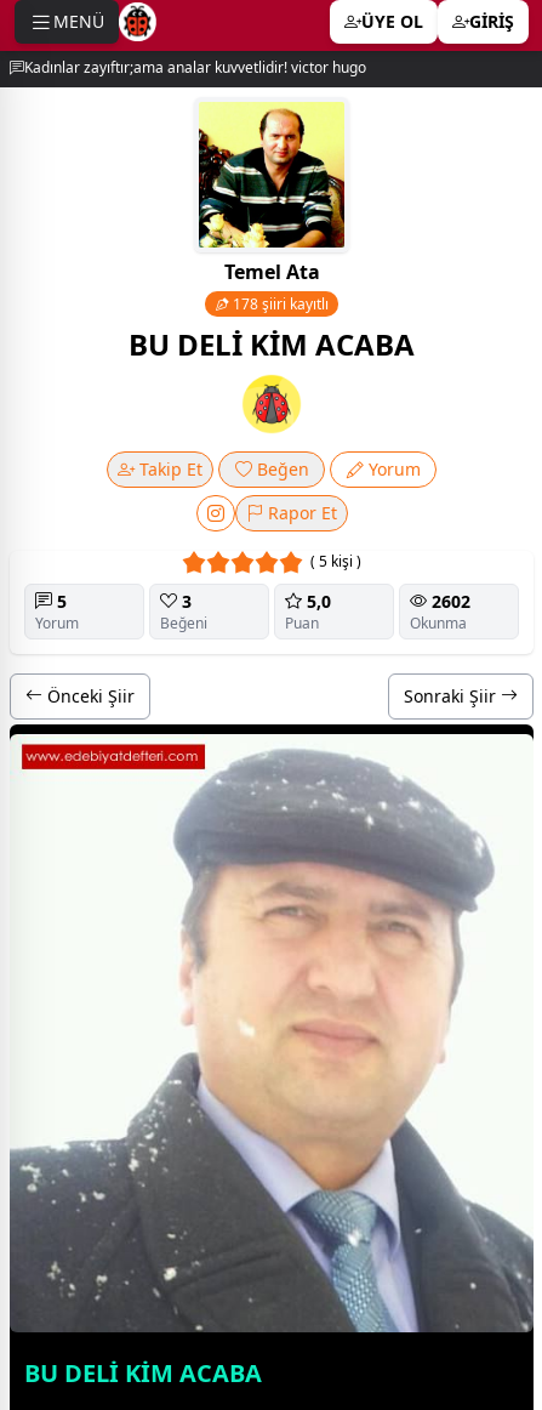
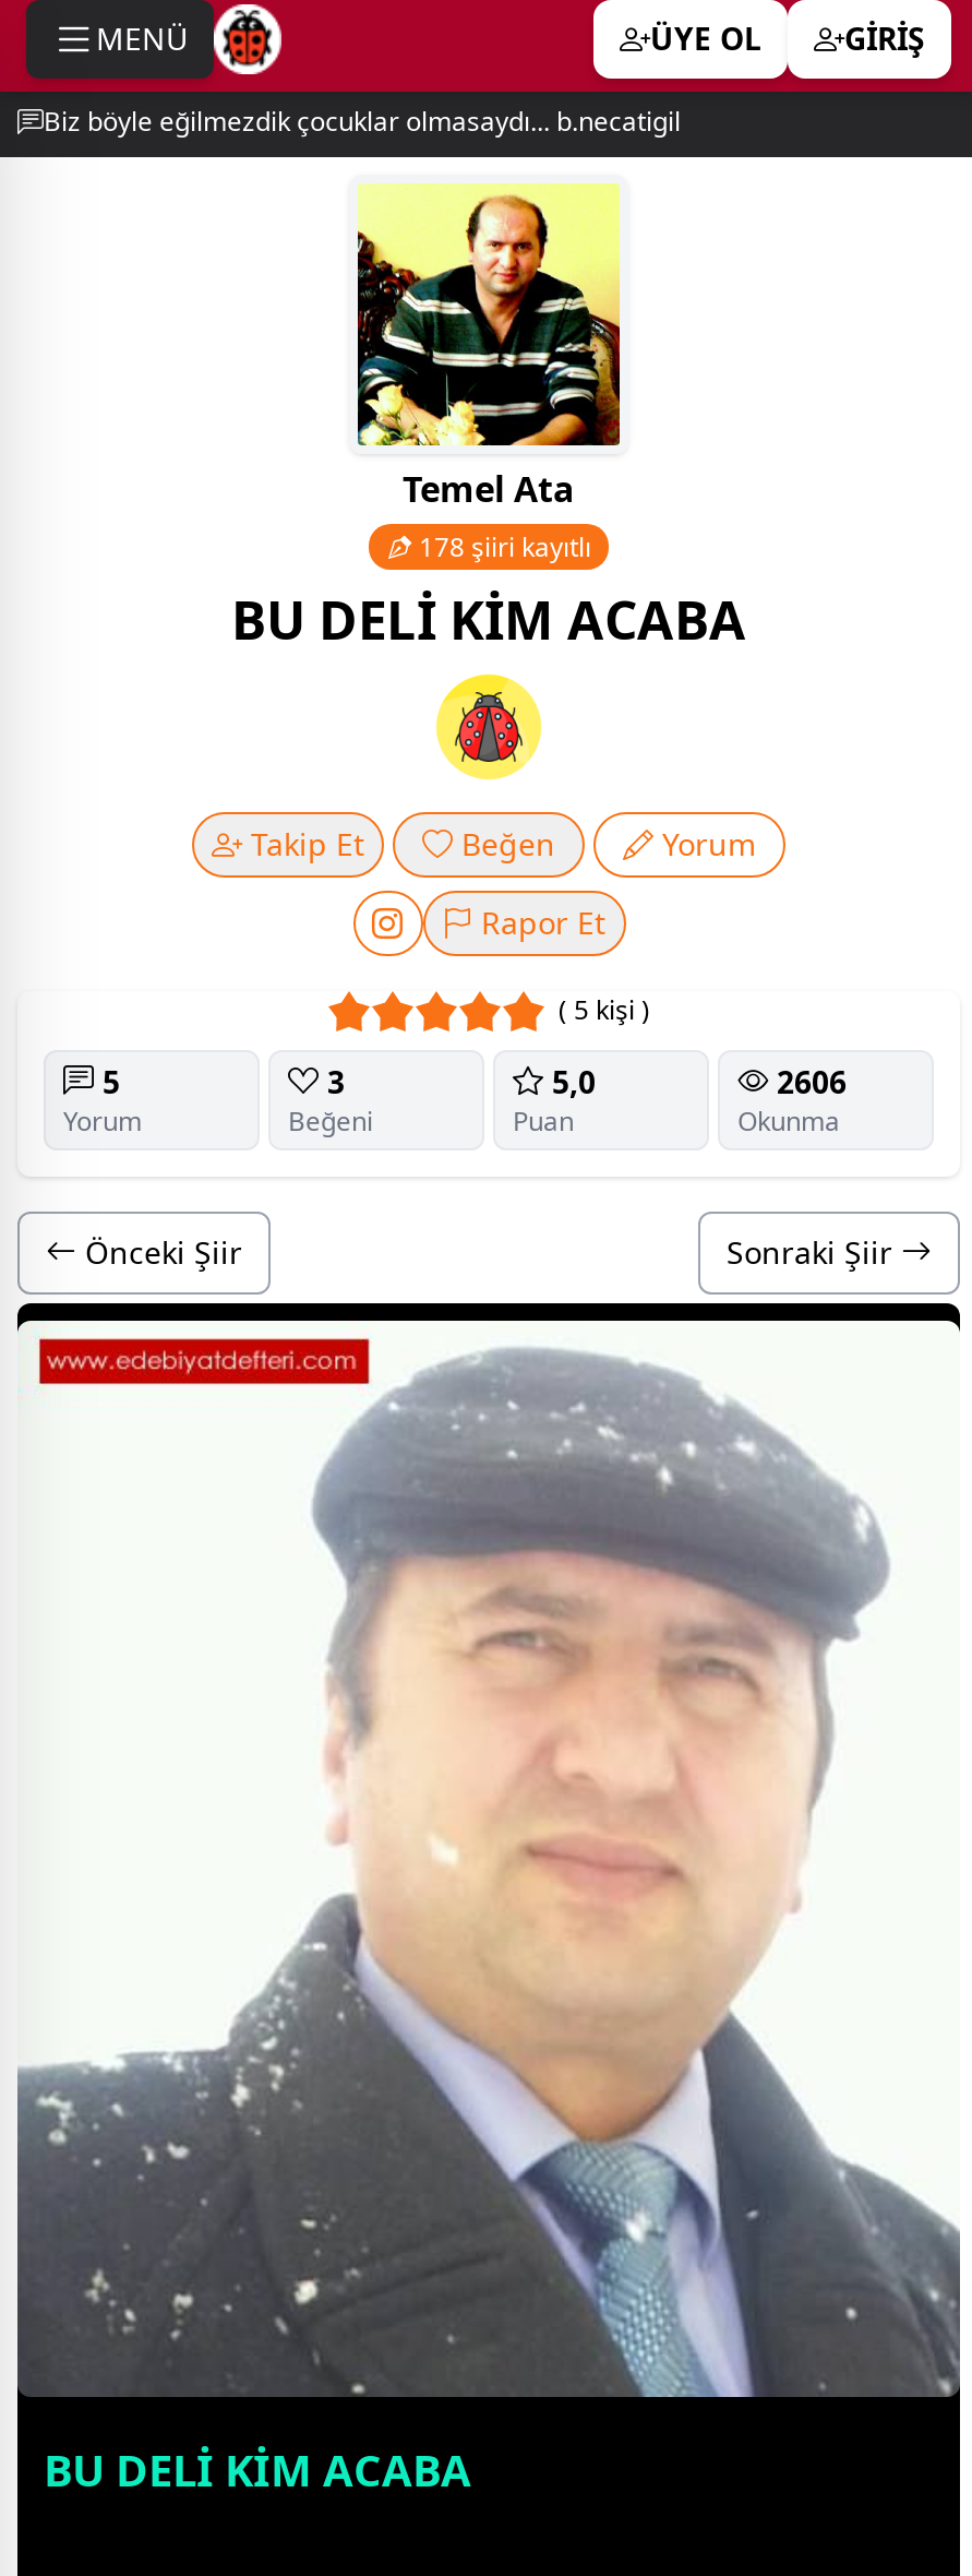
- Kadınlar zayıftır;ama analar kuvvetlidir! victor hugo
+ Biz böyle eğilmezdik çocuklar olmasaydı... b.necatigil

- 2602
+ 2606
